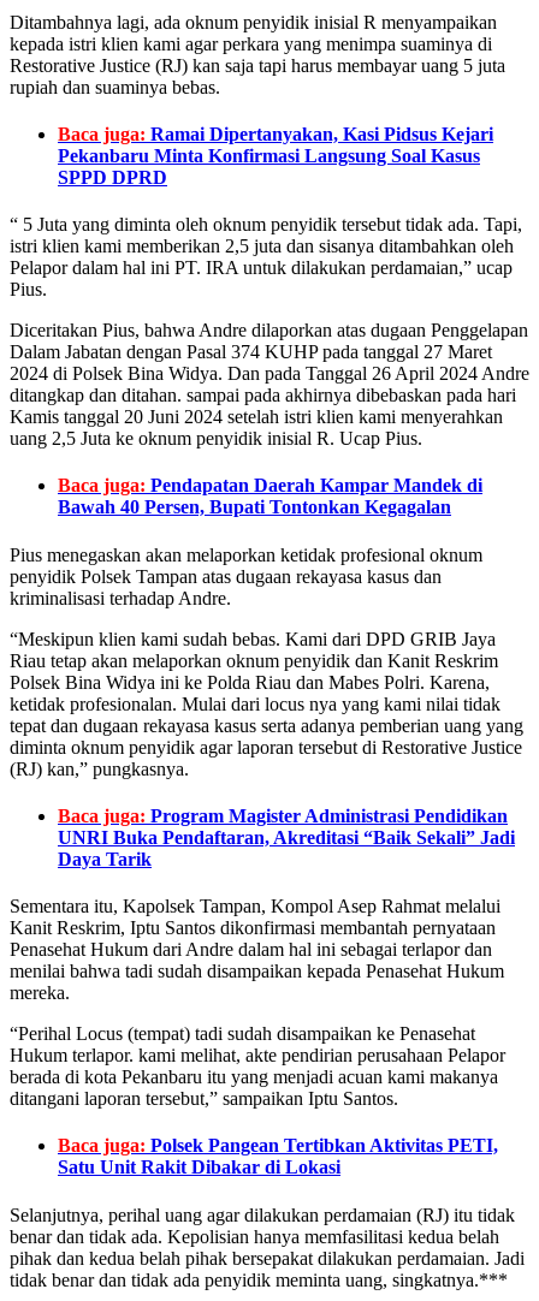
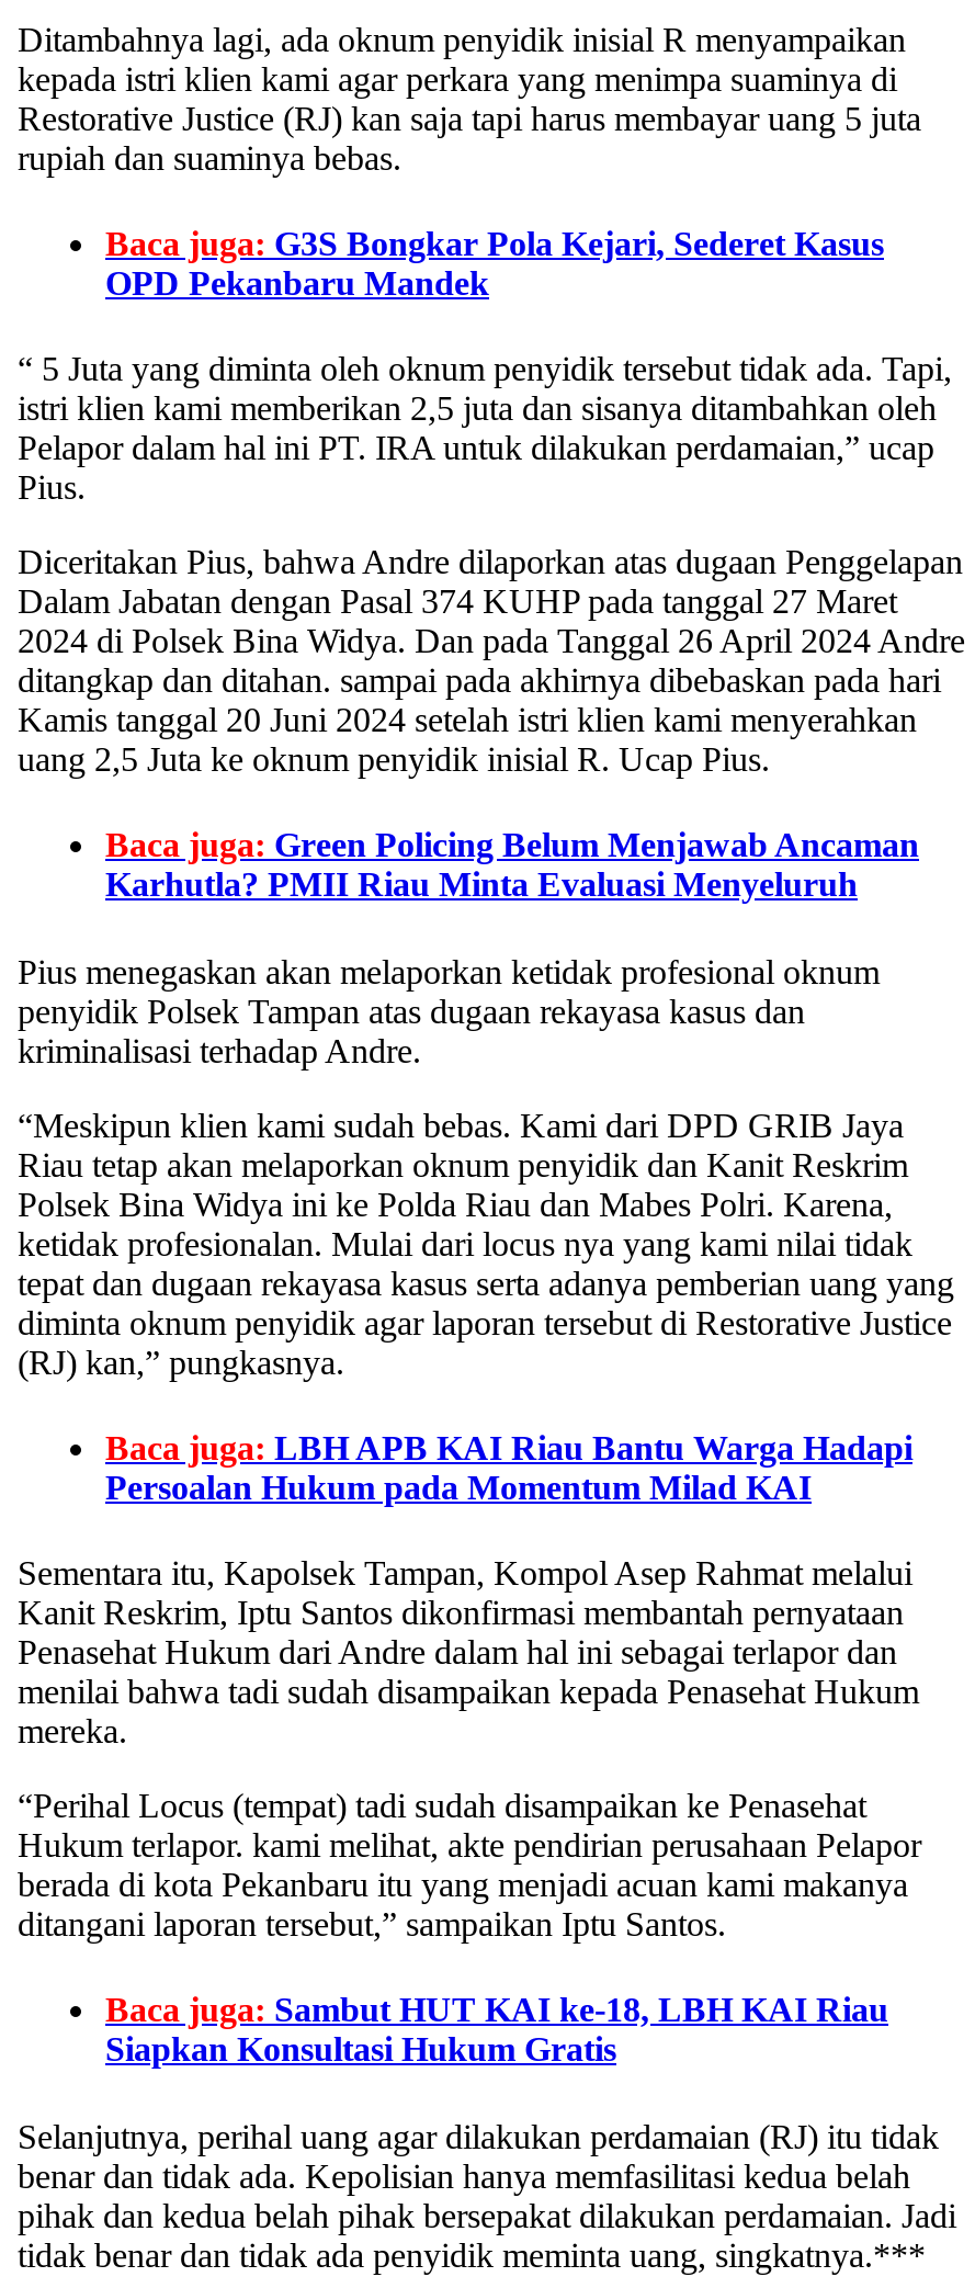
- Baca juga: Ramai Dipertanyakan, Kasi Pidsus Kejari
- Pekanbaru Minta Konfirmasi Langsung Soal Kasus
- SPPD DPRD
+ Baca juga: G3S Bongkar Pola Kejari, Sederet Kasus
+ OPD Pekanbaru Mandek

- Baca juga: Pendapatan Daerah Kampar Mandek di
- Bawah 40 Persen, Bupati Tontonkan Kegagalan
+ Baca juga: Green Policing Belum Menjawab Ancaman
+ Karhutla? PMII Riau Minta Evaluasi Menyeluruh

- Baca juga: Program Magister Administrasi Pendidikan
- UNRI Buka Pendaftaran, Akreditasi “Baik Sekali” Jadi
- Daya Tarik
+ Baca juga: LBH APB KAI Riau Bantu Warga Hadapi
+ Persoalan Hukum pada Momentum Milad KAI

- Baca juga: Polsek Pangean Tertibkan Aktivitas PETI,
- Satu Unit Rakit Dibakar di Lokasi
+ Baca juga: Sambut HUT KAI ke-18, LBH KAI Riau
+ Siapkan Konsultasi Hukum Gratis
